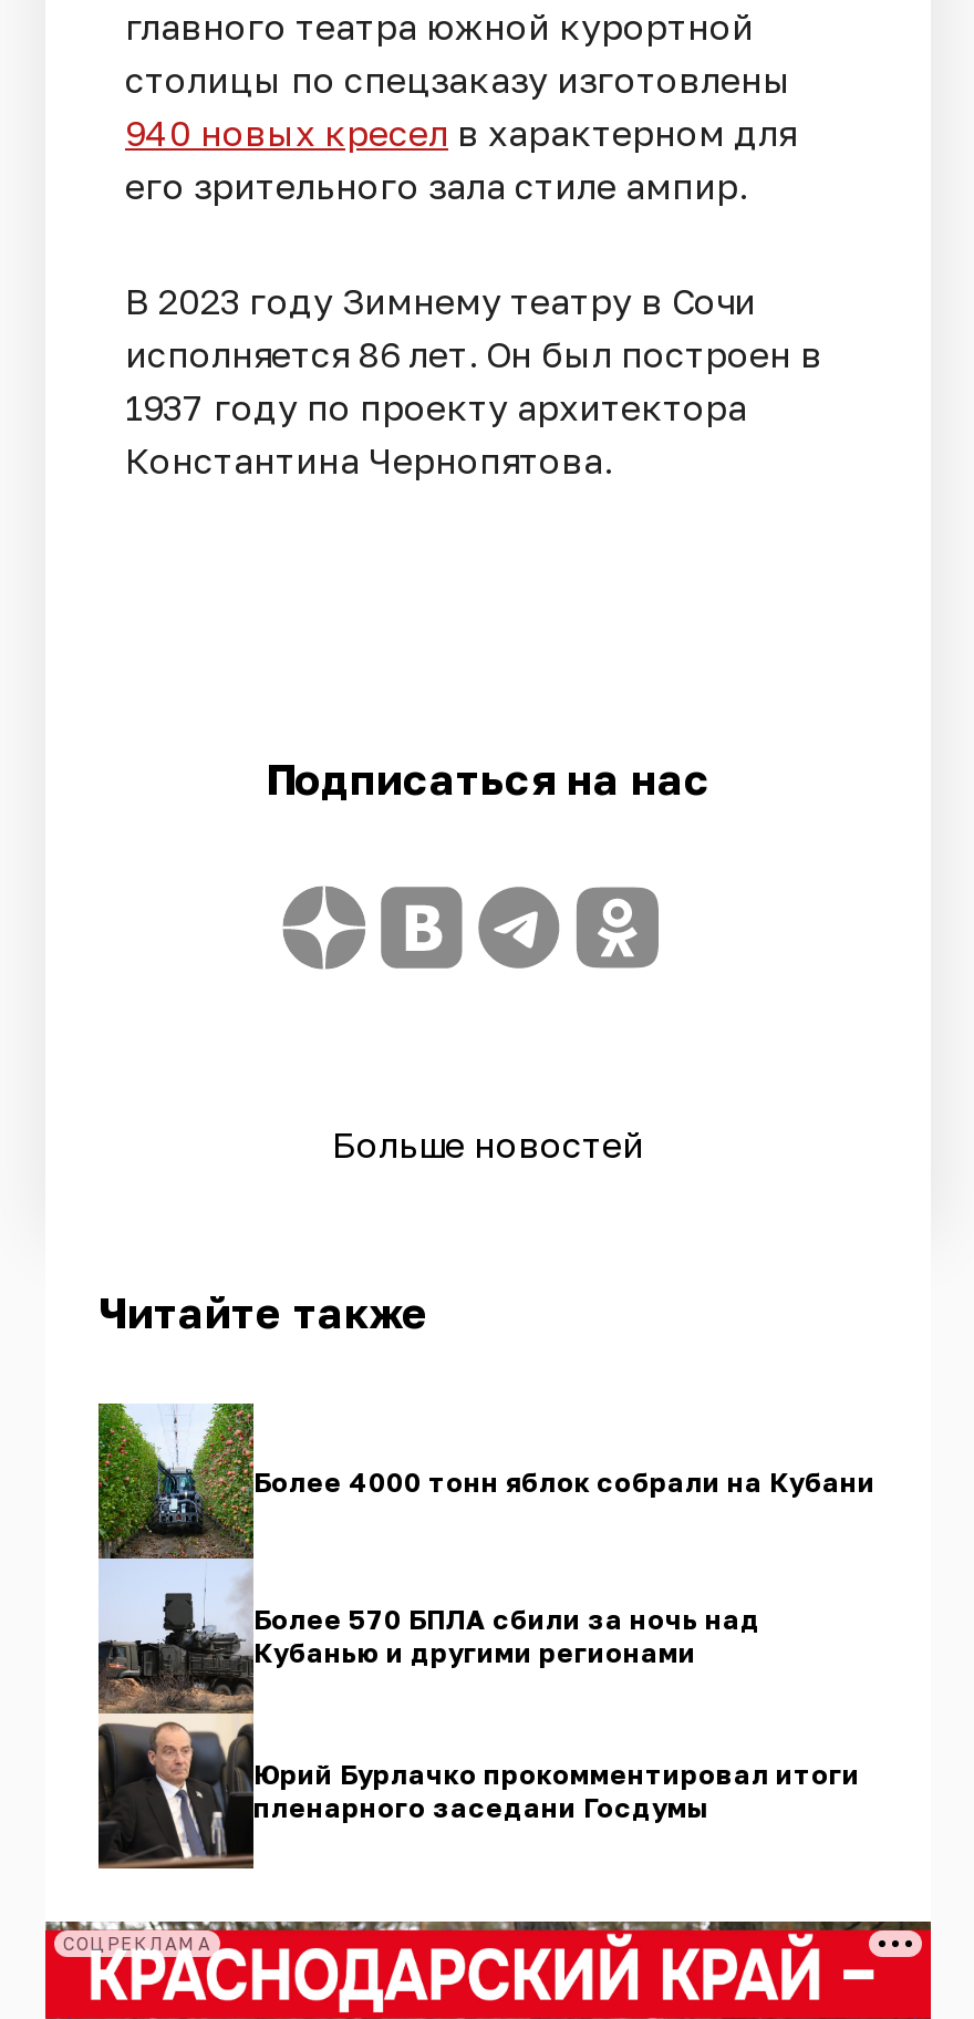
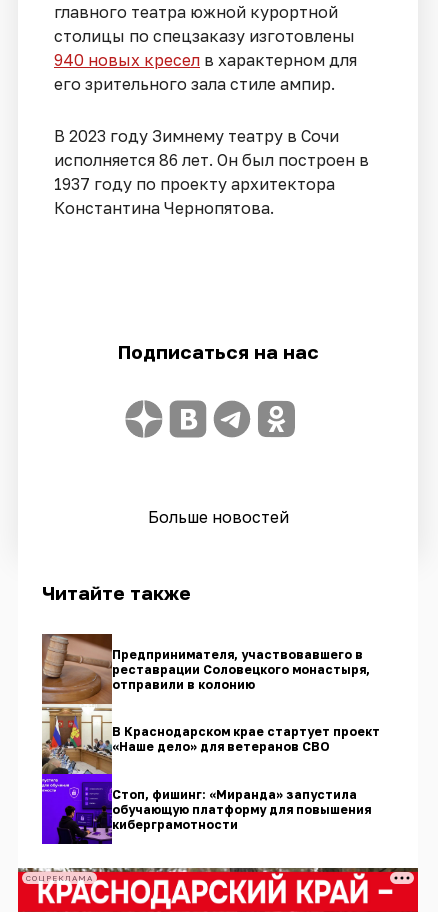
- [image]
- Более 4000 тонн яблок собрали на Кубани
+ [image]
+ Предпринимателя, участвовавшего в
+ реставрации Соловецкого монастыря,
+ отправили в колонию

- Более 570 БПЛА сбили за ночь над
- Кубанью и другими регионами
+ В Краснодарском крае стартует проект
+ «Наше дело» для ветеранов СВО

- Юрий Бурлачко прокомментировал итоги
- пленарного заседани Госдумы
+ Стоп, фишинг: «Миранда» запустила
+ обучающую платформу для повышения
+ киберграмотности
